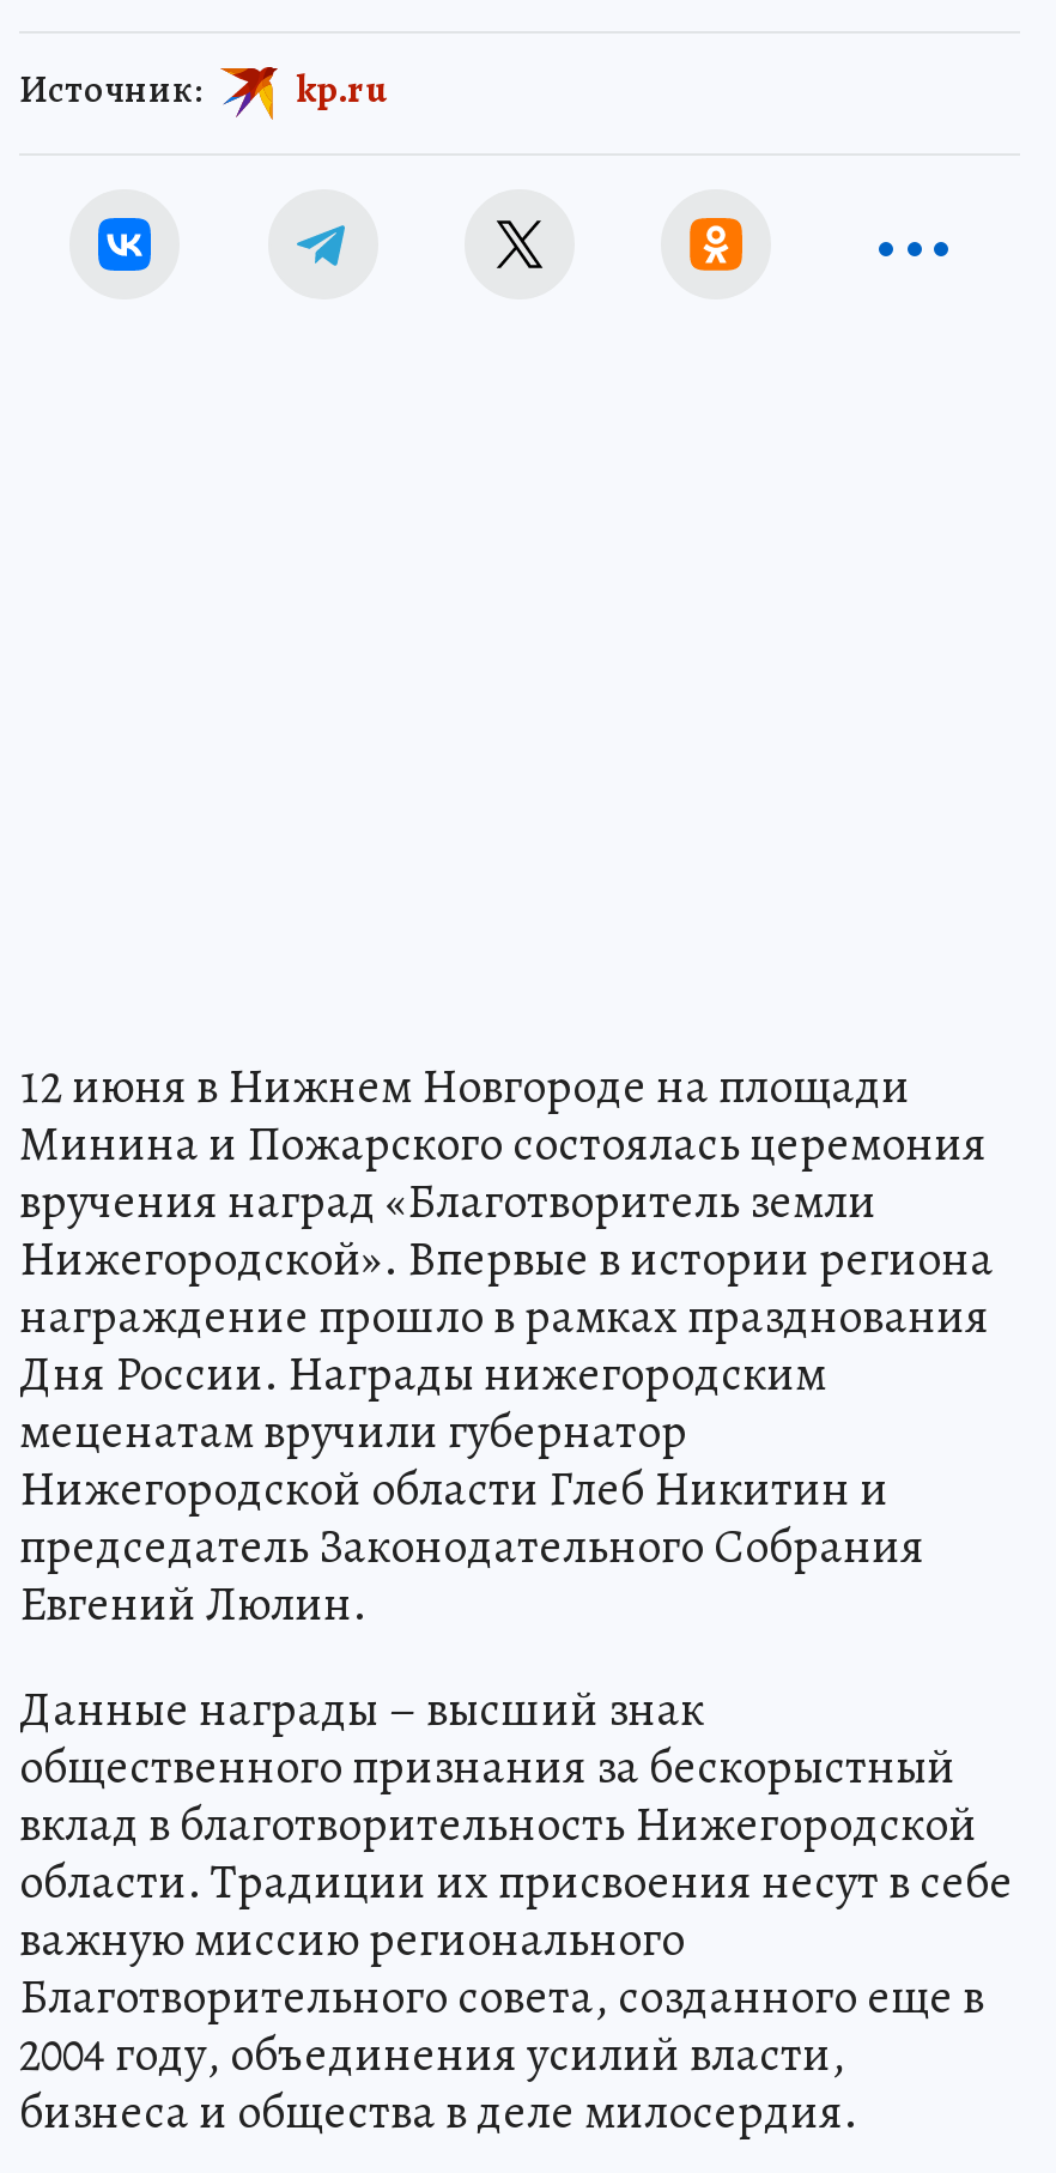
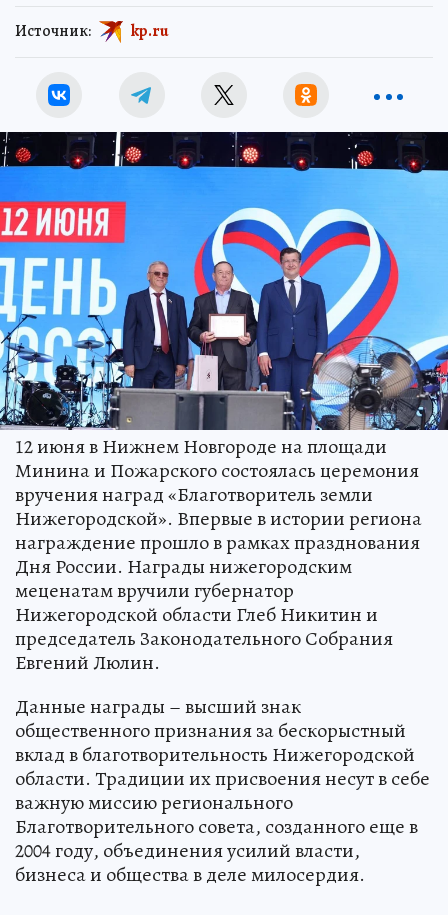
+ [image]
